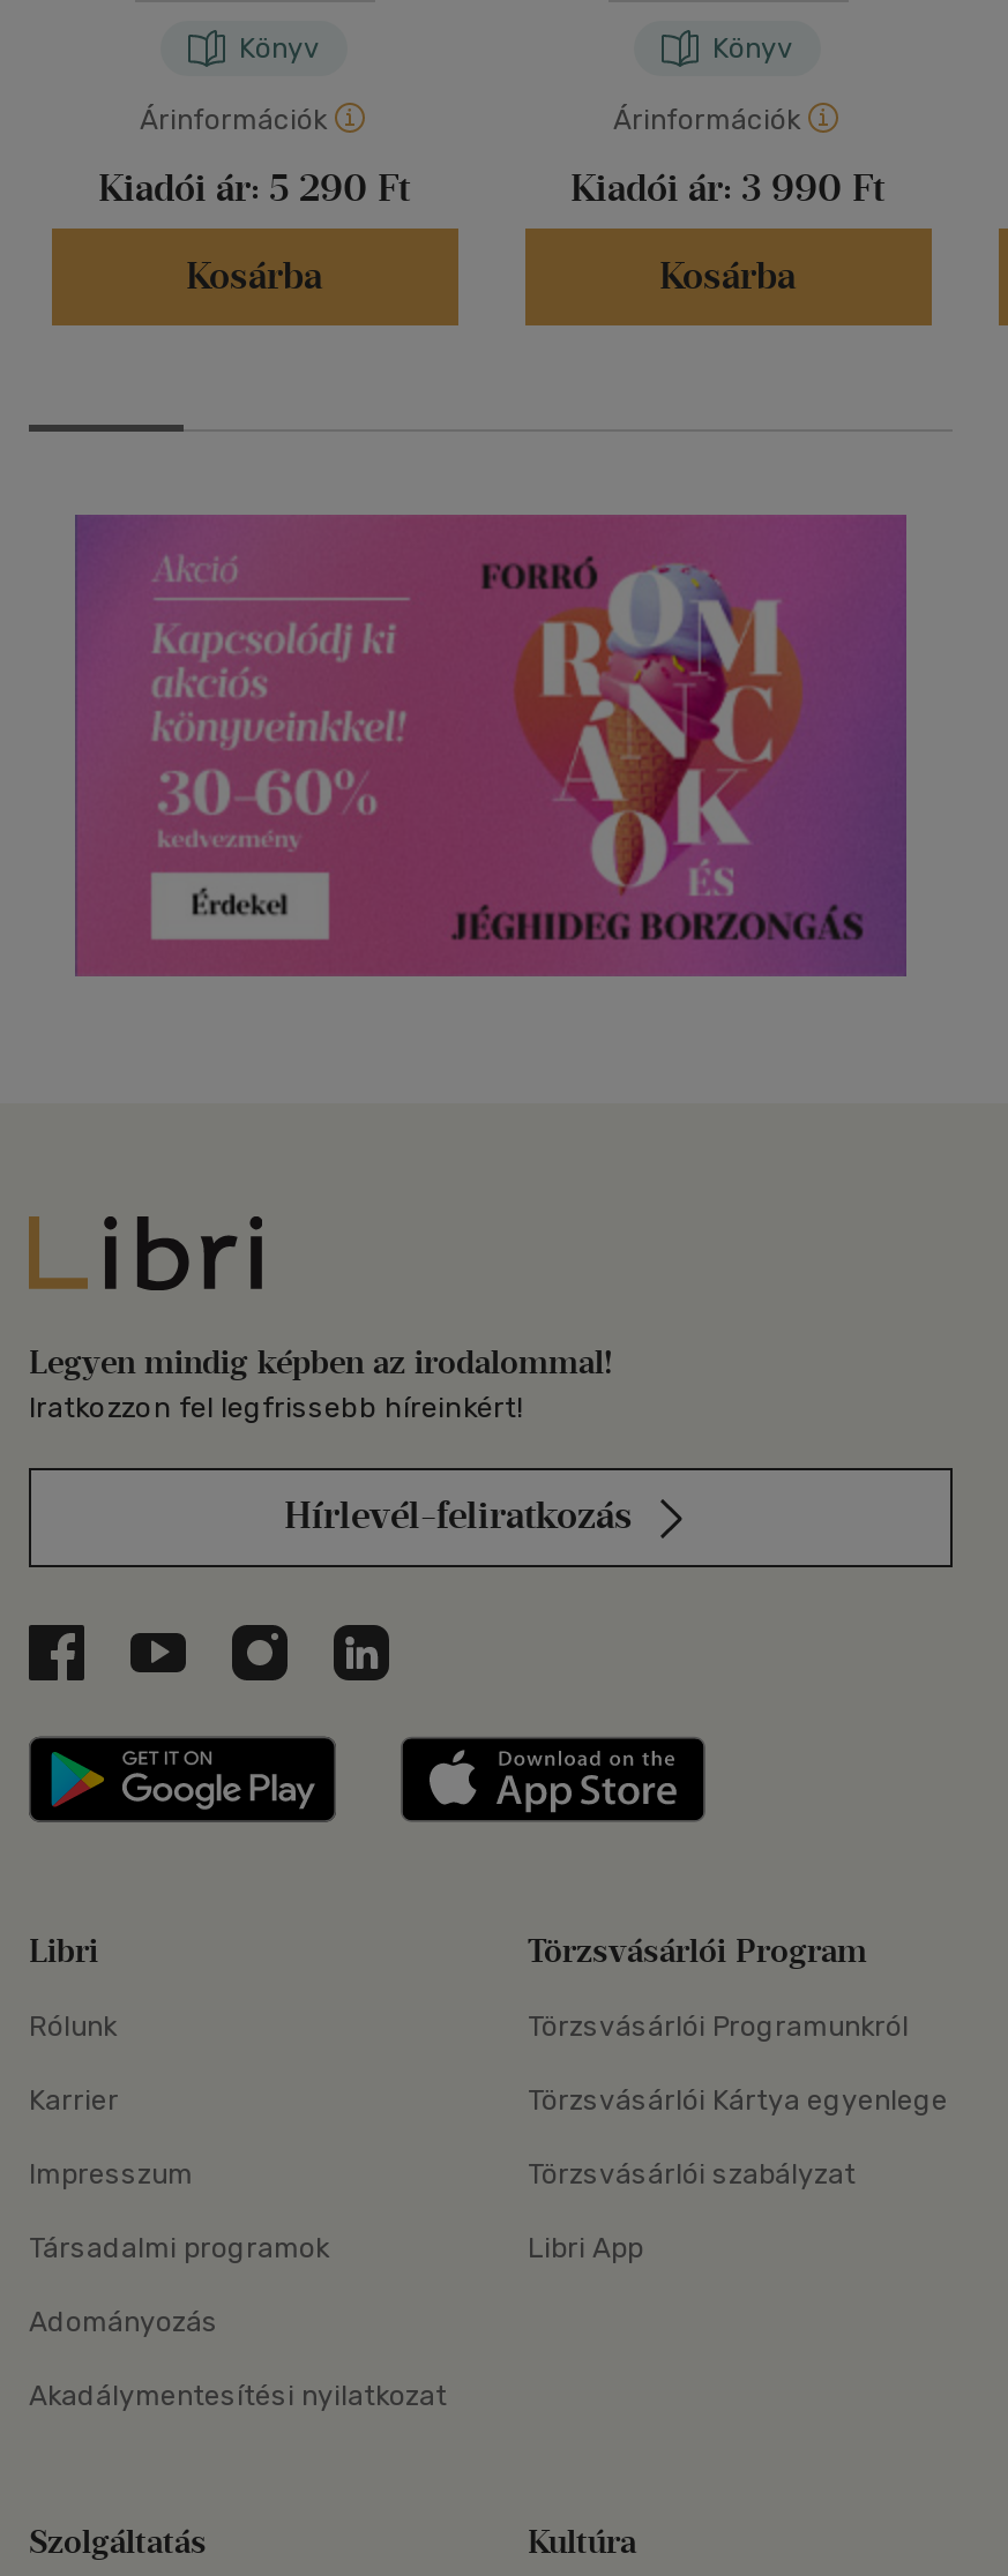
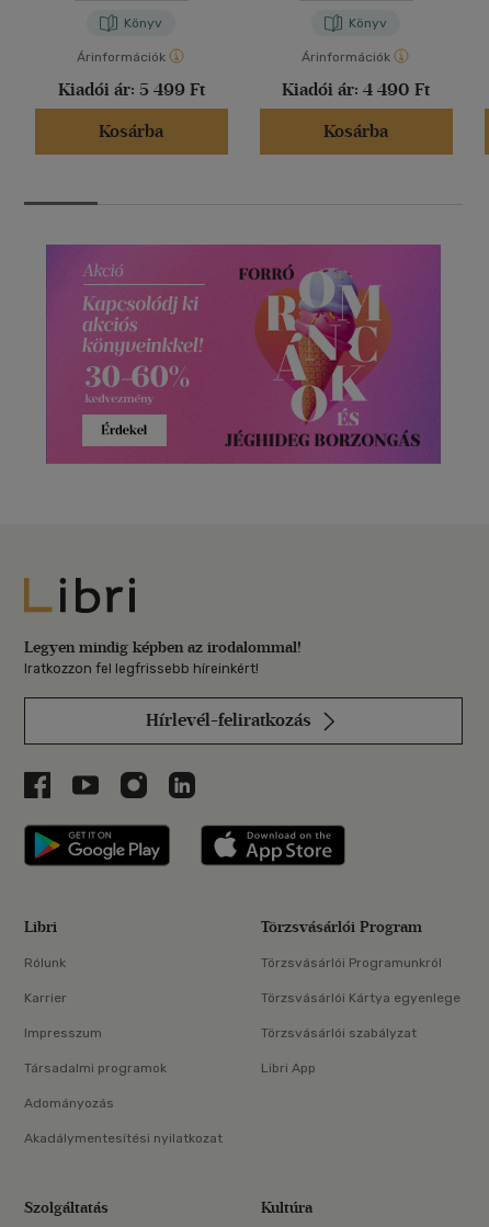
- Kiadói ár: 5 290 Ft
+ Kiadói ár: 5 499 Ft

- Kiadói ár: 3 990 Ft
+ Kiadói ár: 4 490 Ft
